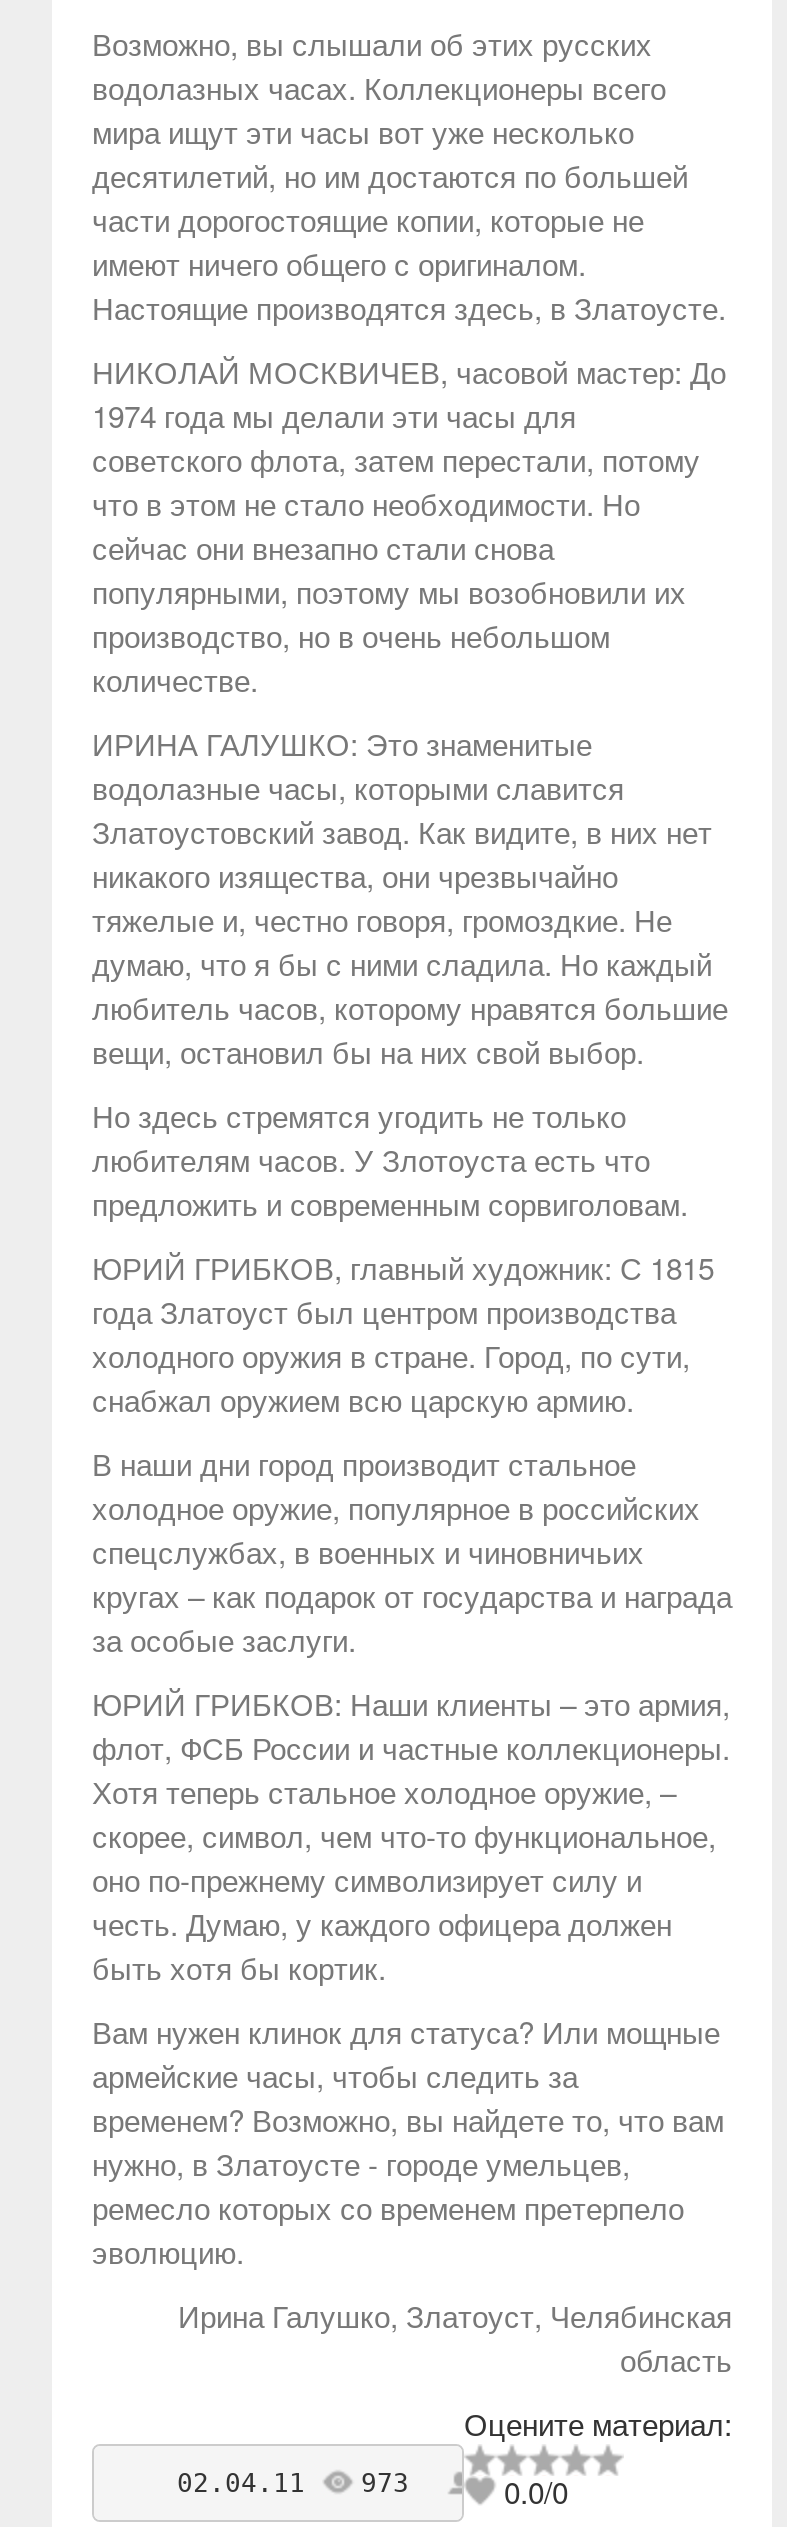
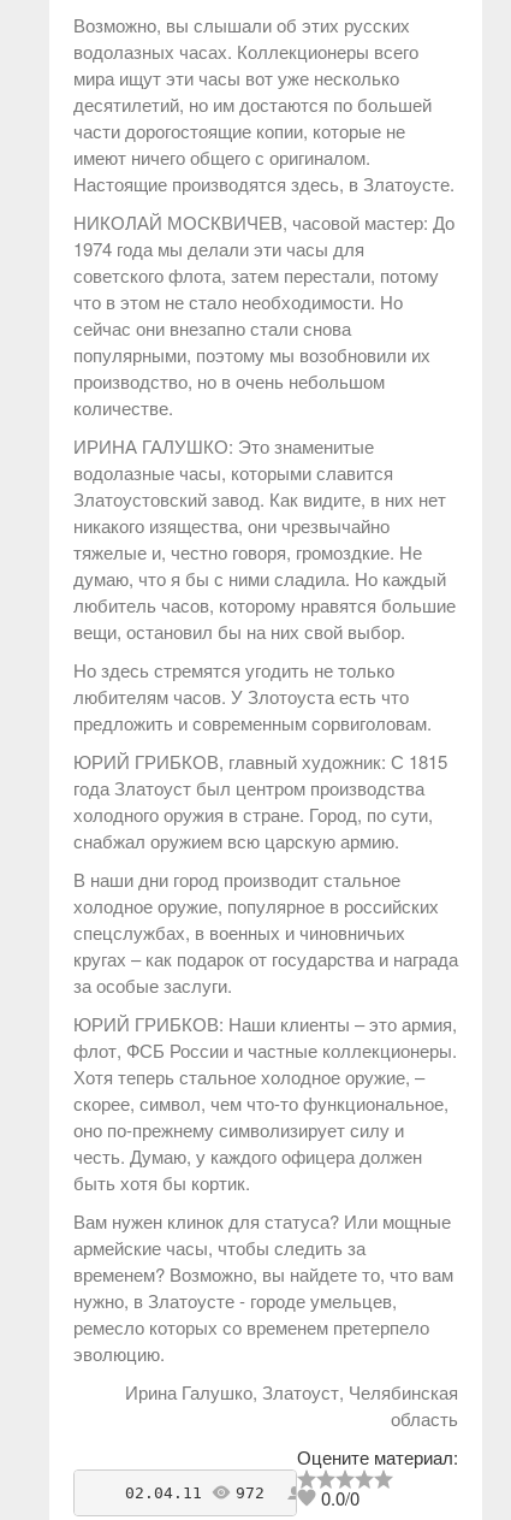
- 02.04.11 973
+ 02.04.11 972
